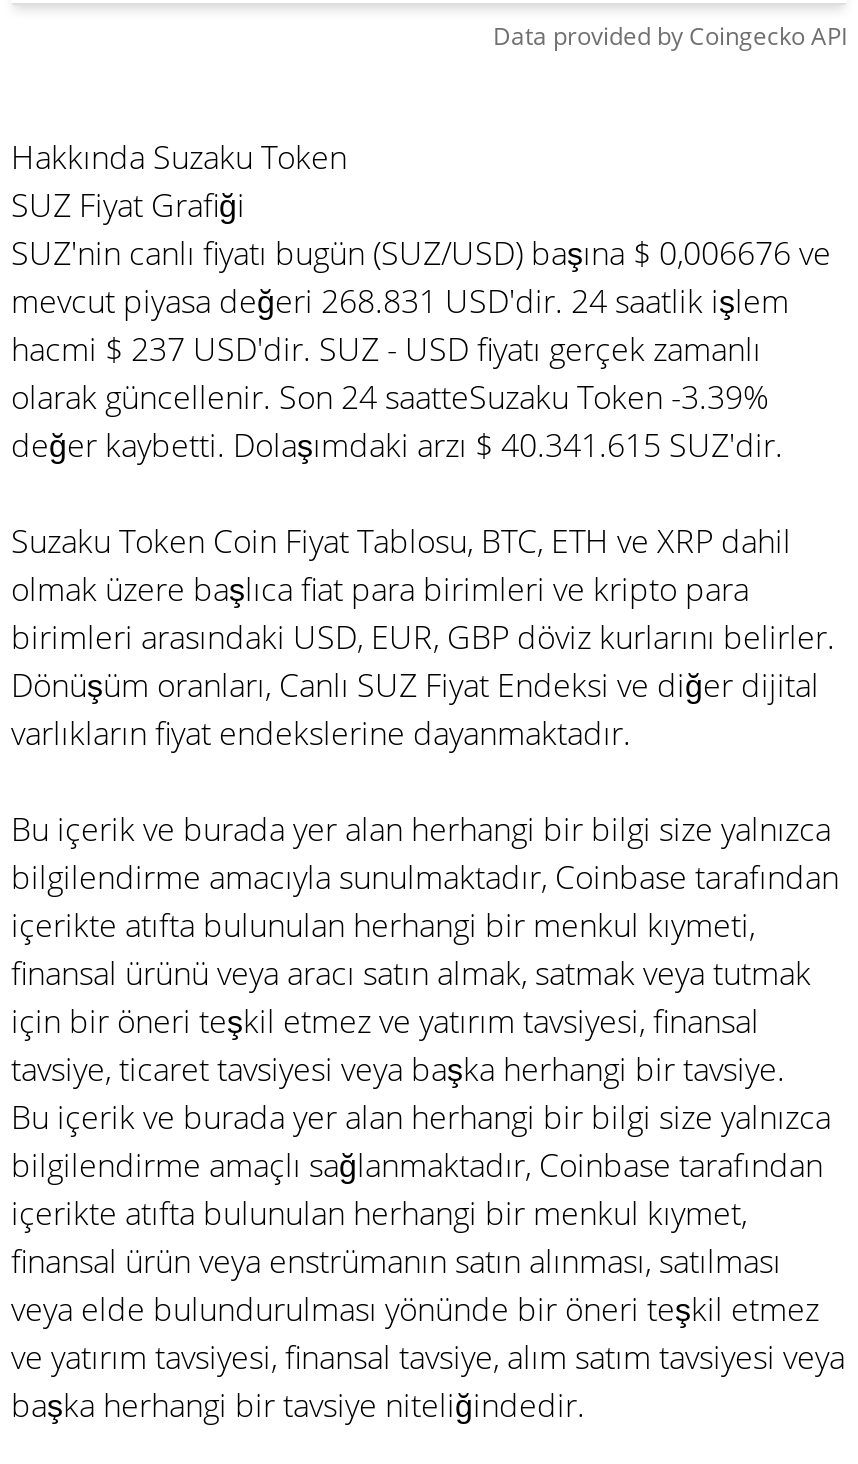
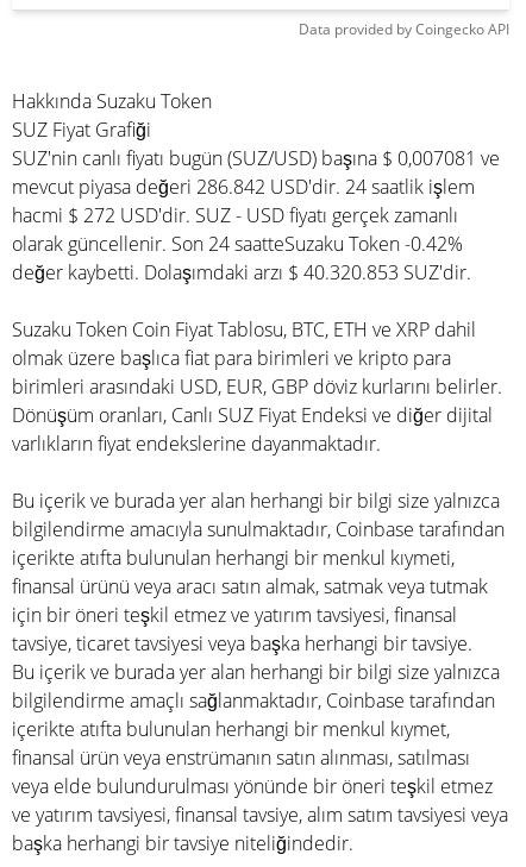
- SUZ'nin canlı fiyatı bugün (SUZ/USD) başına $ 0,006676 ve
+ SUZ'nin canlı fiyatı bugün (SUZ/USD) başına $ 0,007081 ve

- mevcut piyasa değeri 268.831 USD'dir. 24 saatlik işlem
+ mevcut piyasa değeri 286.842 USD'dir. 24 saatlik işlem

- hacmi $ 237 USD'dir. SUZ - USD fiyatı gerçek zamanlı
+ hacmi $ 272 USD'dir. SUZ - USD fiyatı gerçek zamanlı

- olarak güncellenir. Son 24 saatteSuzaku Token -3.39%
+ olarak güncellenir. Son 24 saatteSuzaku Token -0.42%

- değer kaybetti. Dolaşımdaki arzı $ 40.341.615 SUZ'dir.
+ değer kaybetti. Dolaşımdaki arzı $ 40.320.853 SUZ'dir.
